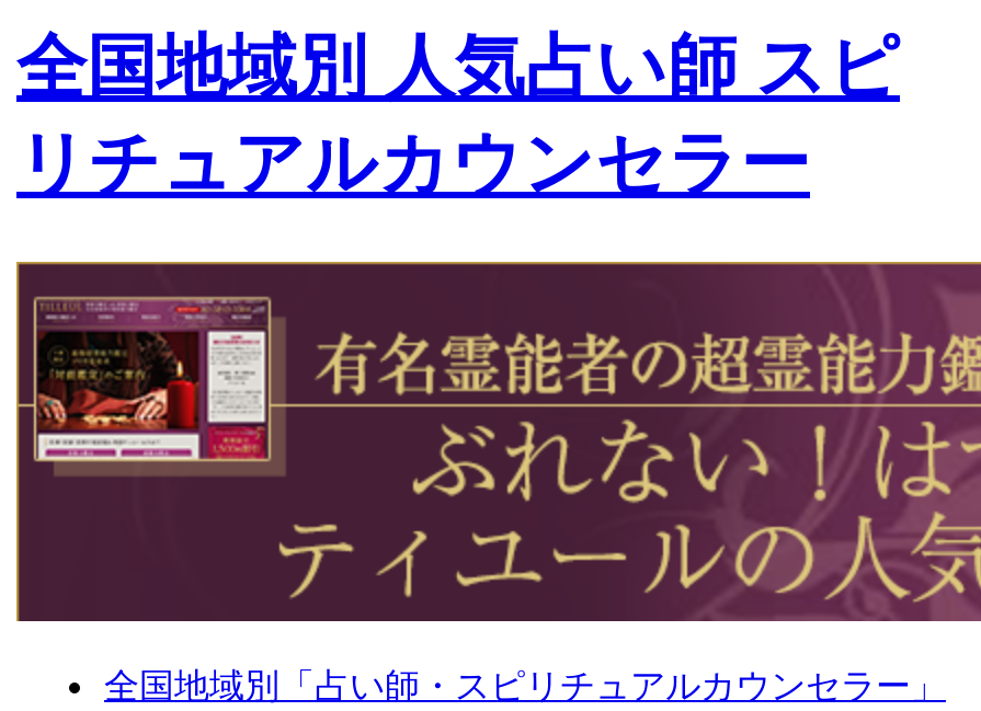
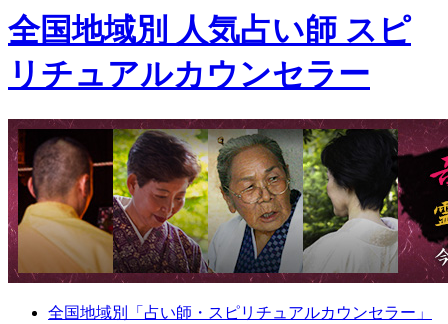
- [image]
+ [image]
